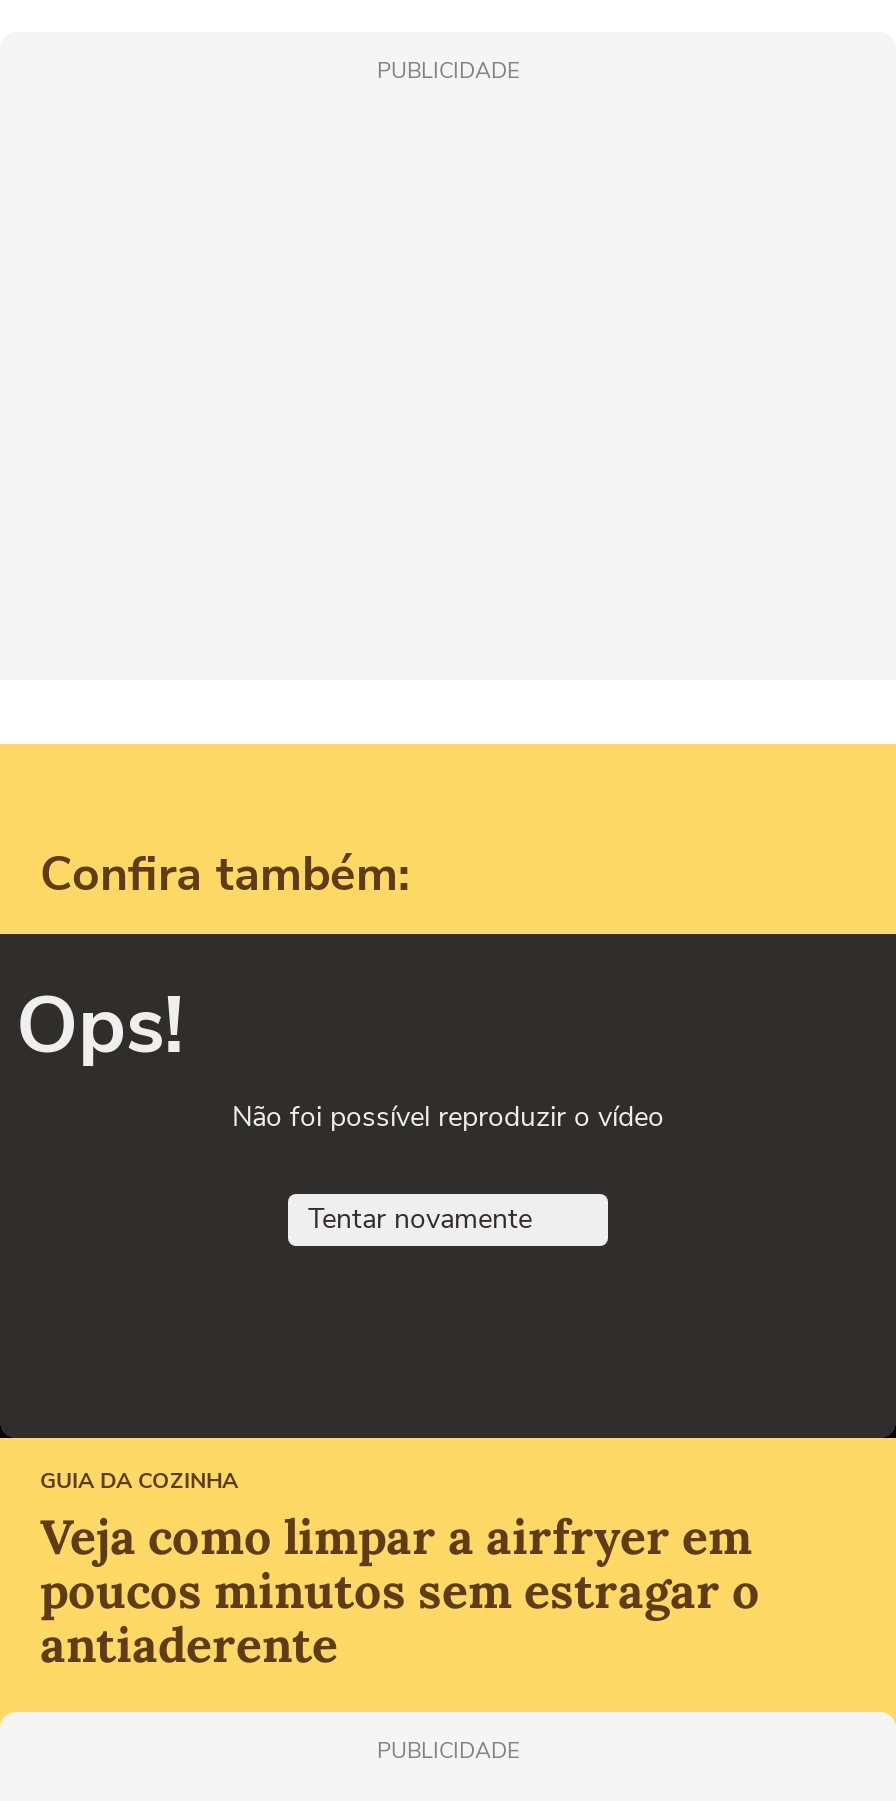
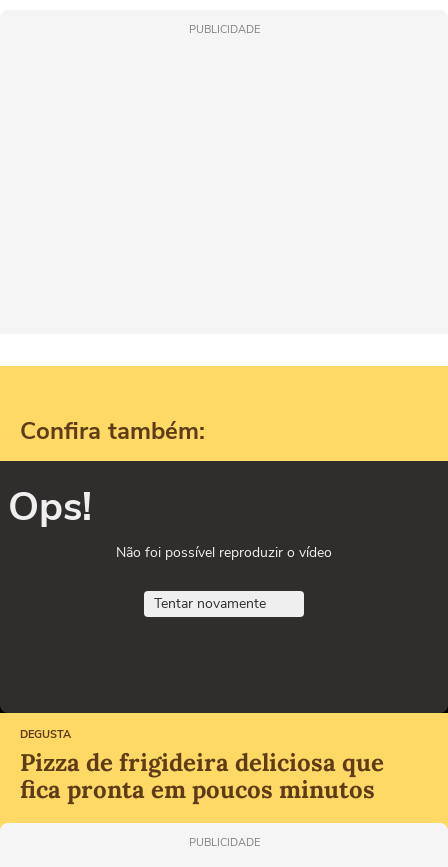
- GUIA DA COZINHA
- Veja como limpar a airfryer em
- poucos minutos sem estragar o
- antiaderente
+ DEGUSTA
+ Pizza de frigideira deliciosa que
+ fica pronta em poucos minutos
